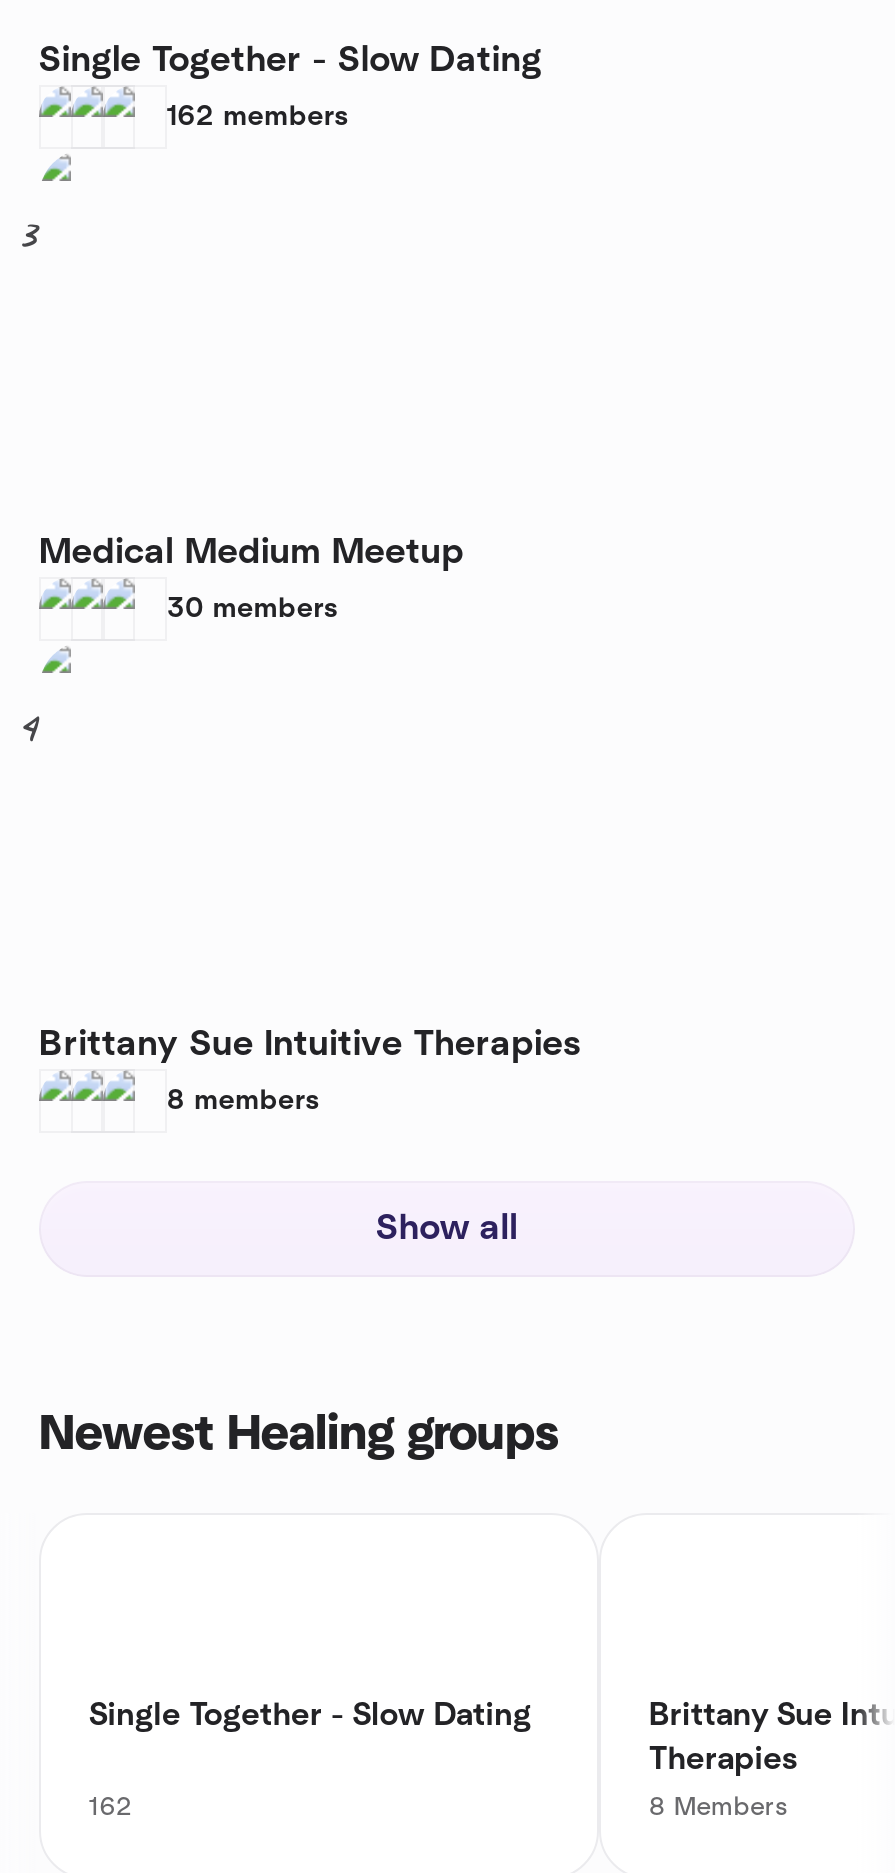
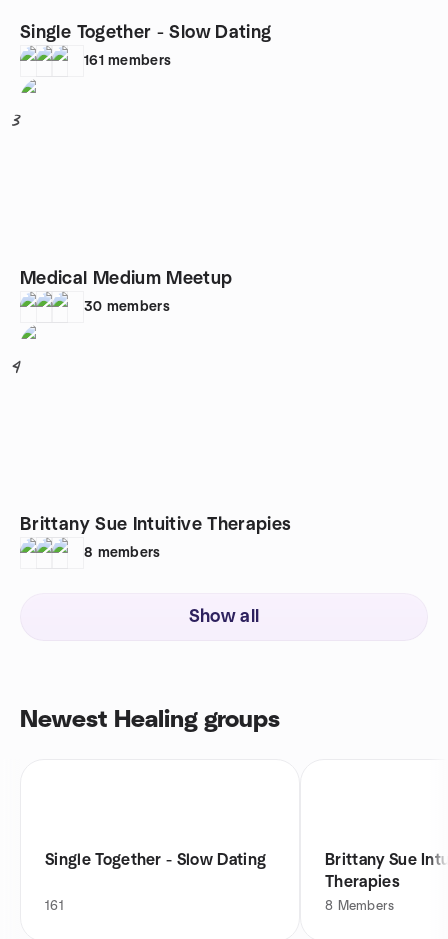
- 162 members
+ 161 members

- 162
+ 161
